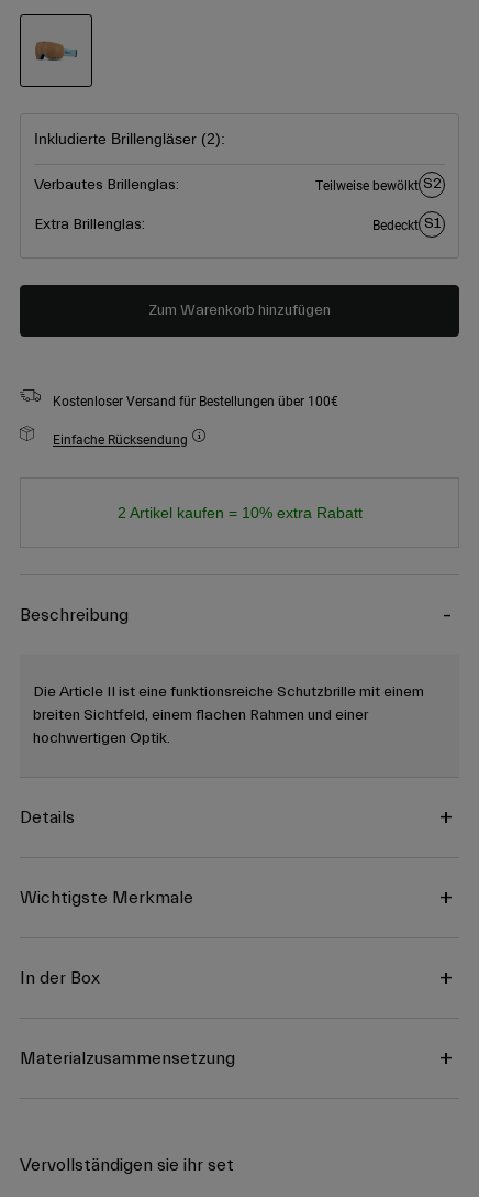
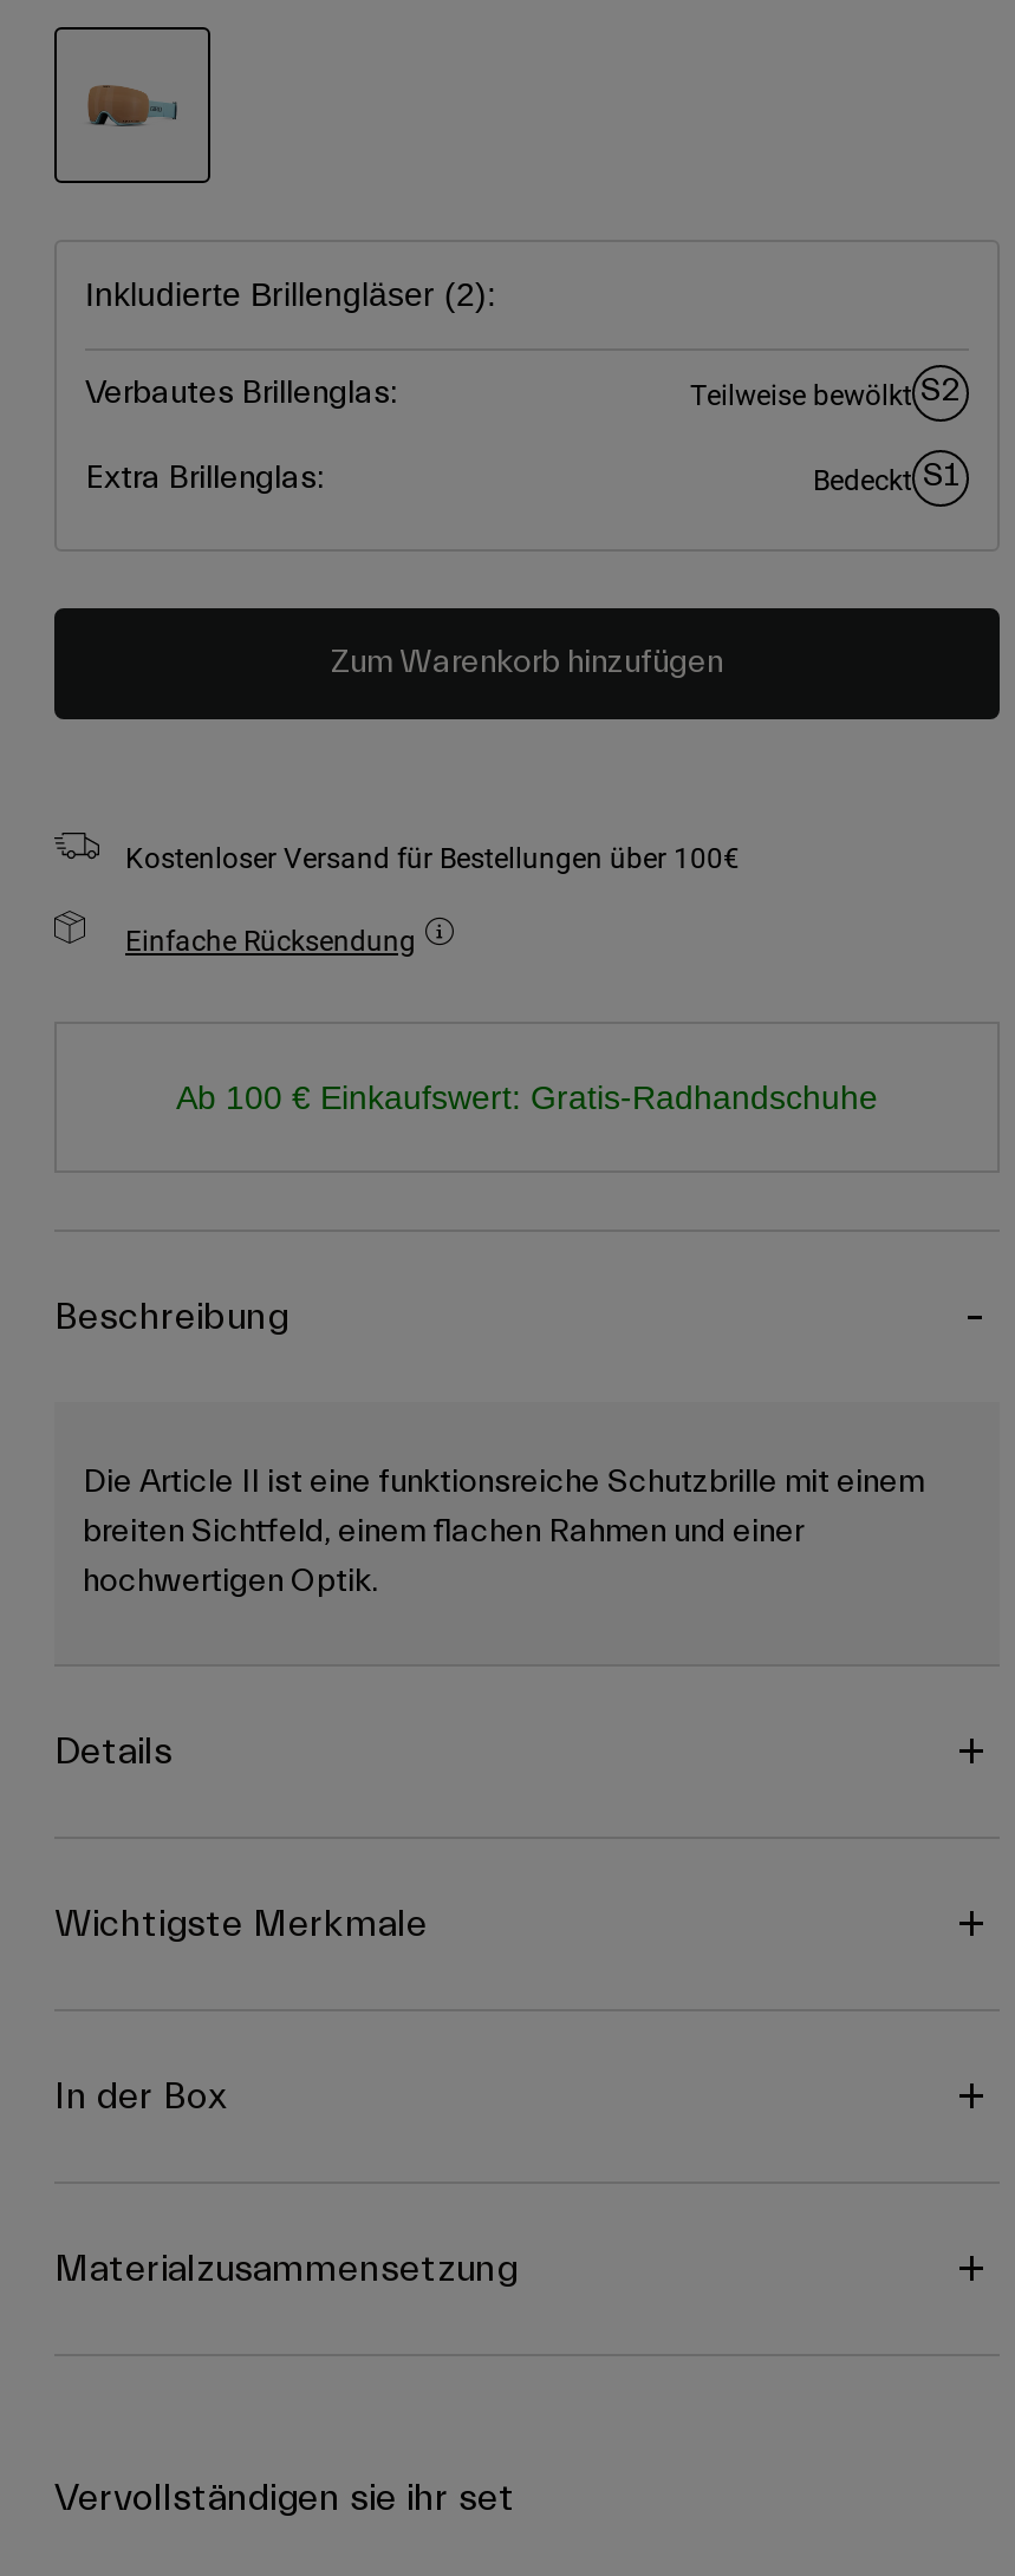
- 2 Artikel kaufen = 10% extra Rabatt
+ Ab 100 € Einkaufswert: Gratis-Radhandschuhe
